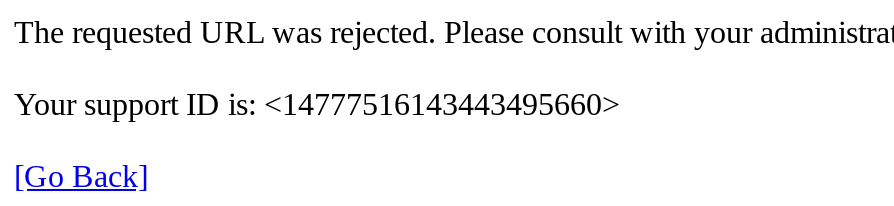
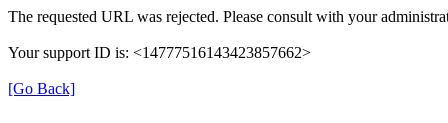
- Your support ID is: <14777516143443495660>
+ Your support ID is: <14777516143423857662>
